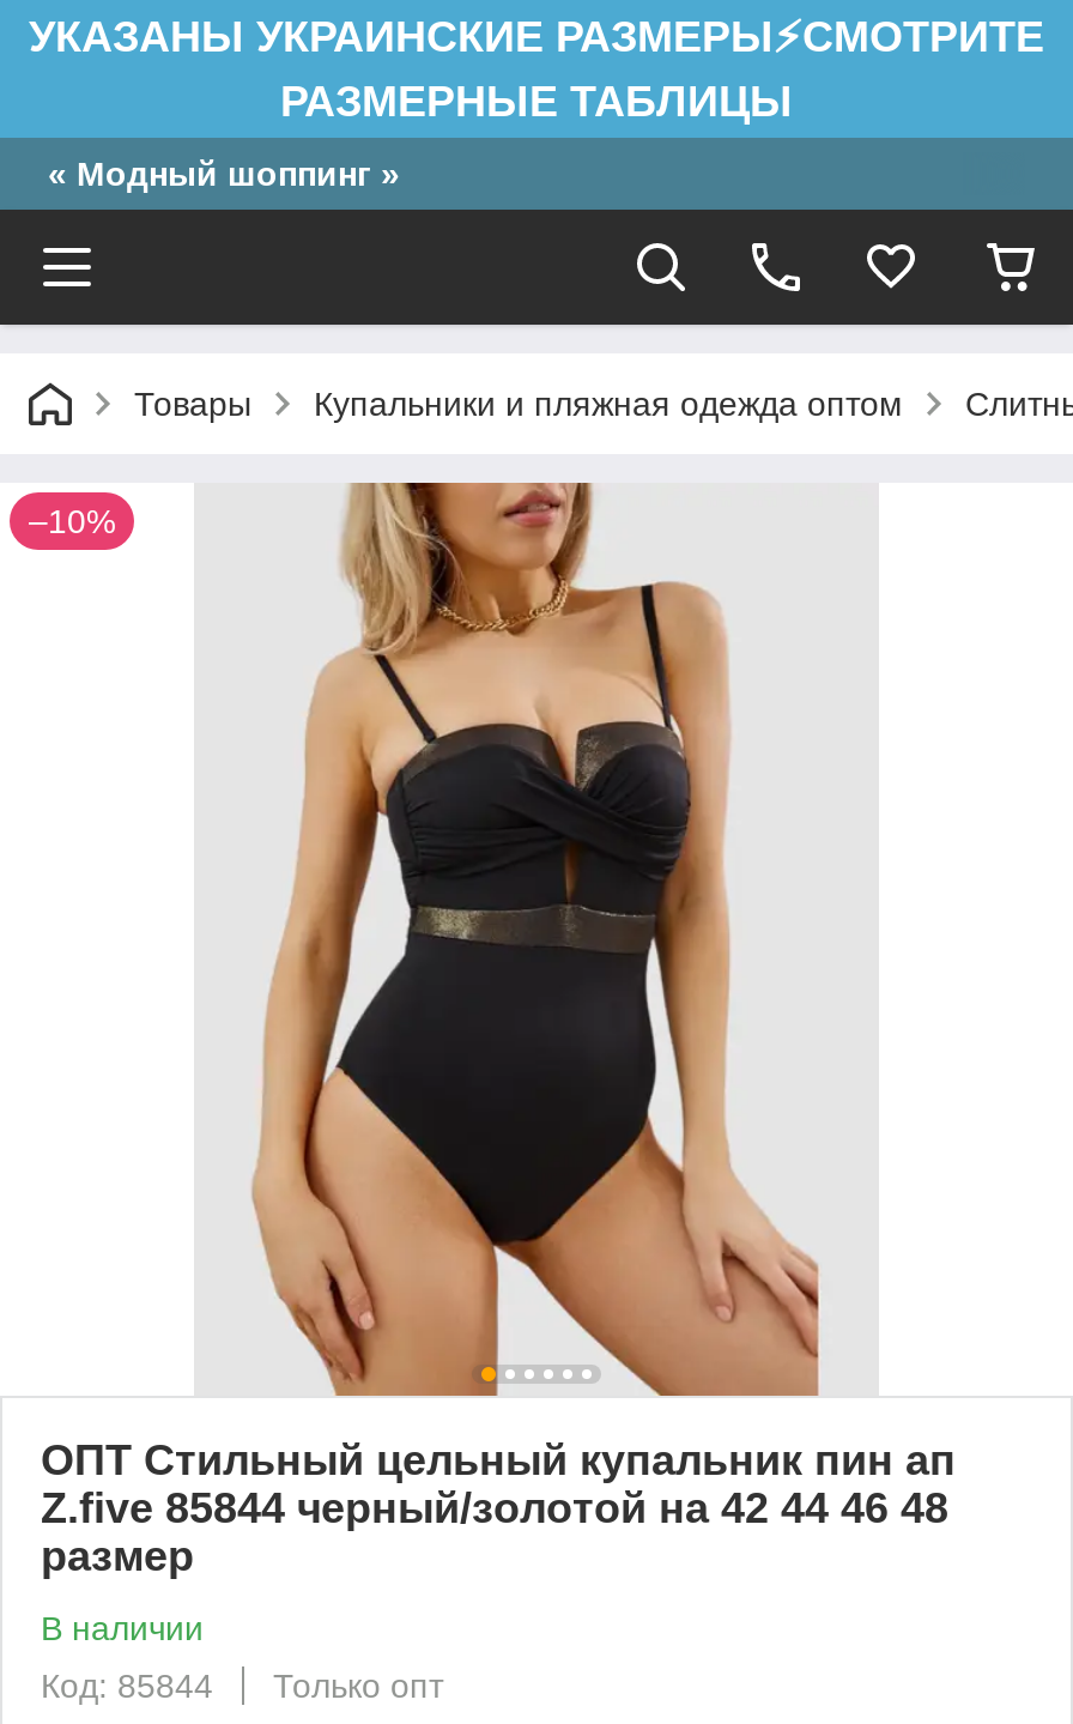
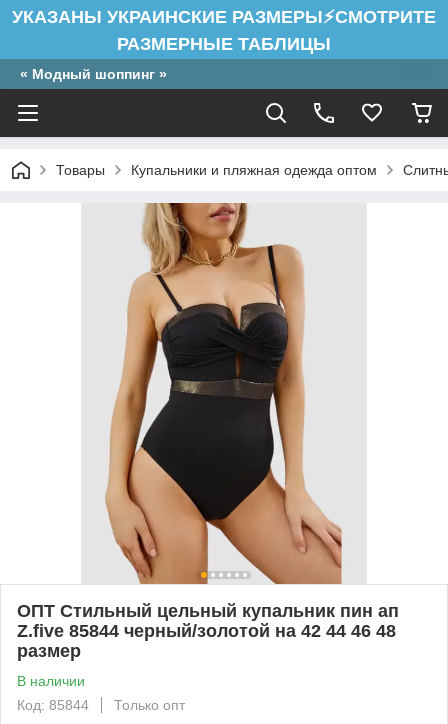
- –10%
